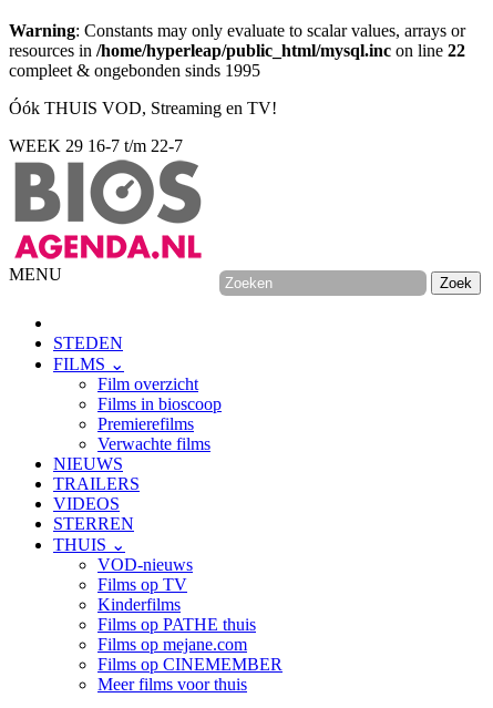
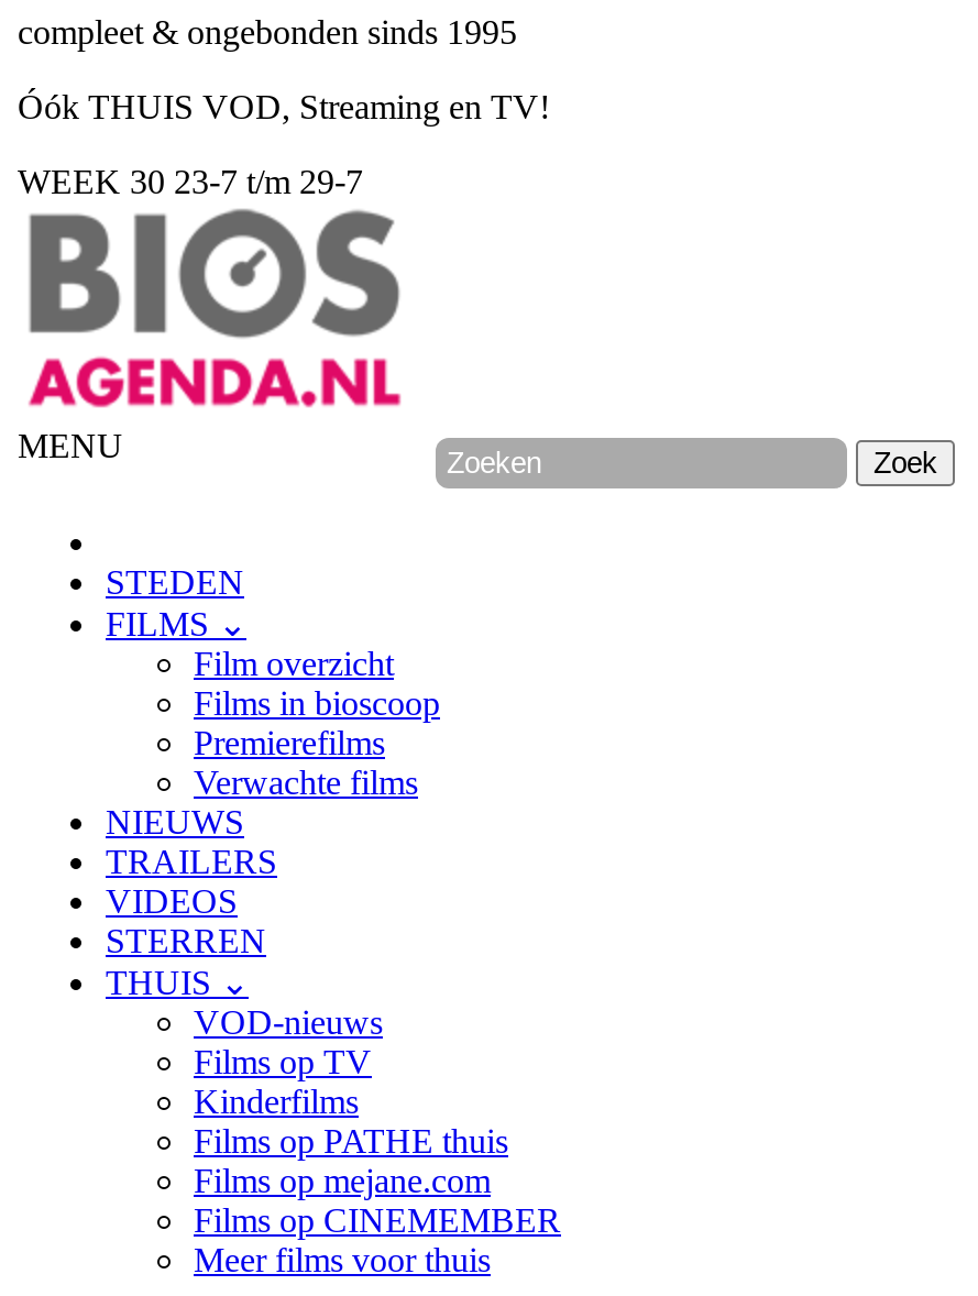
- Warning: Constants may only evaluate to scalar values, arrays or
- resources in /home/hyperleap/public_html/mysql.inc on line 22

- WEEK 29 16-7 t/m 22-7
+ WEEK 30 23-7 t/m 29-7
